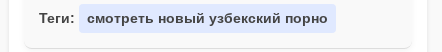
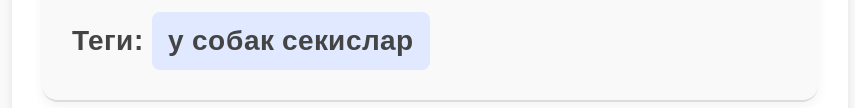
- смотреть новый узбекский порно
+ у собак секислар
